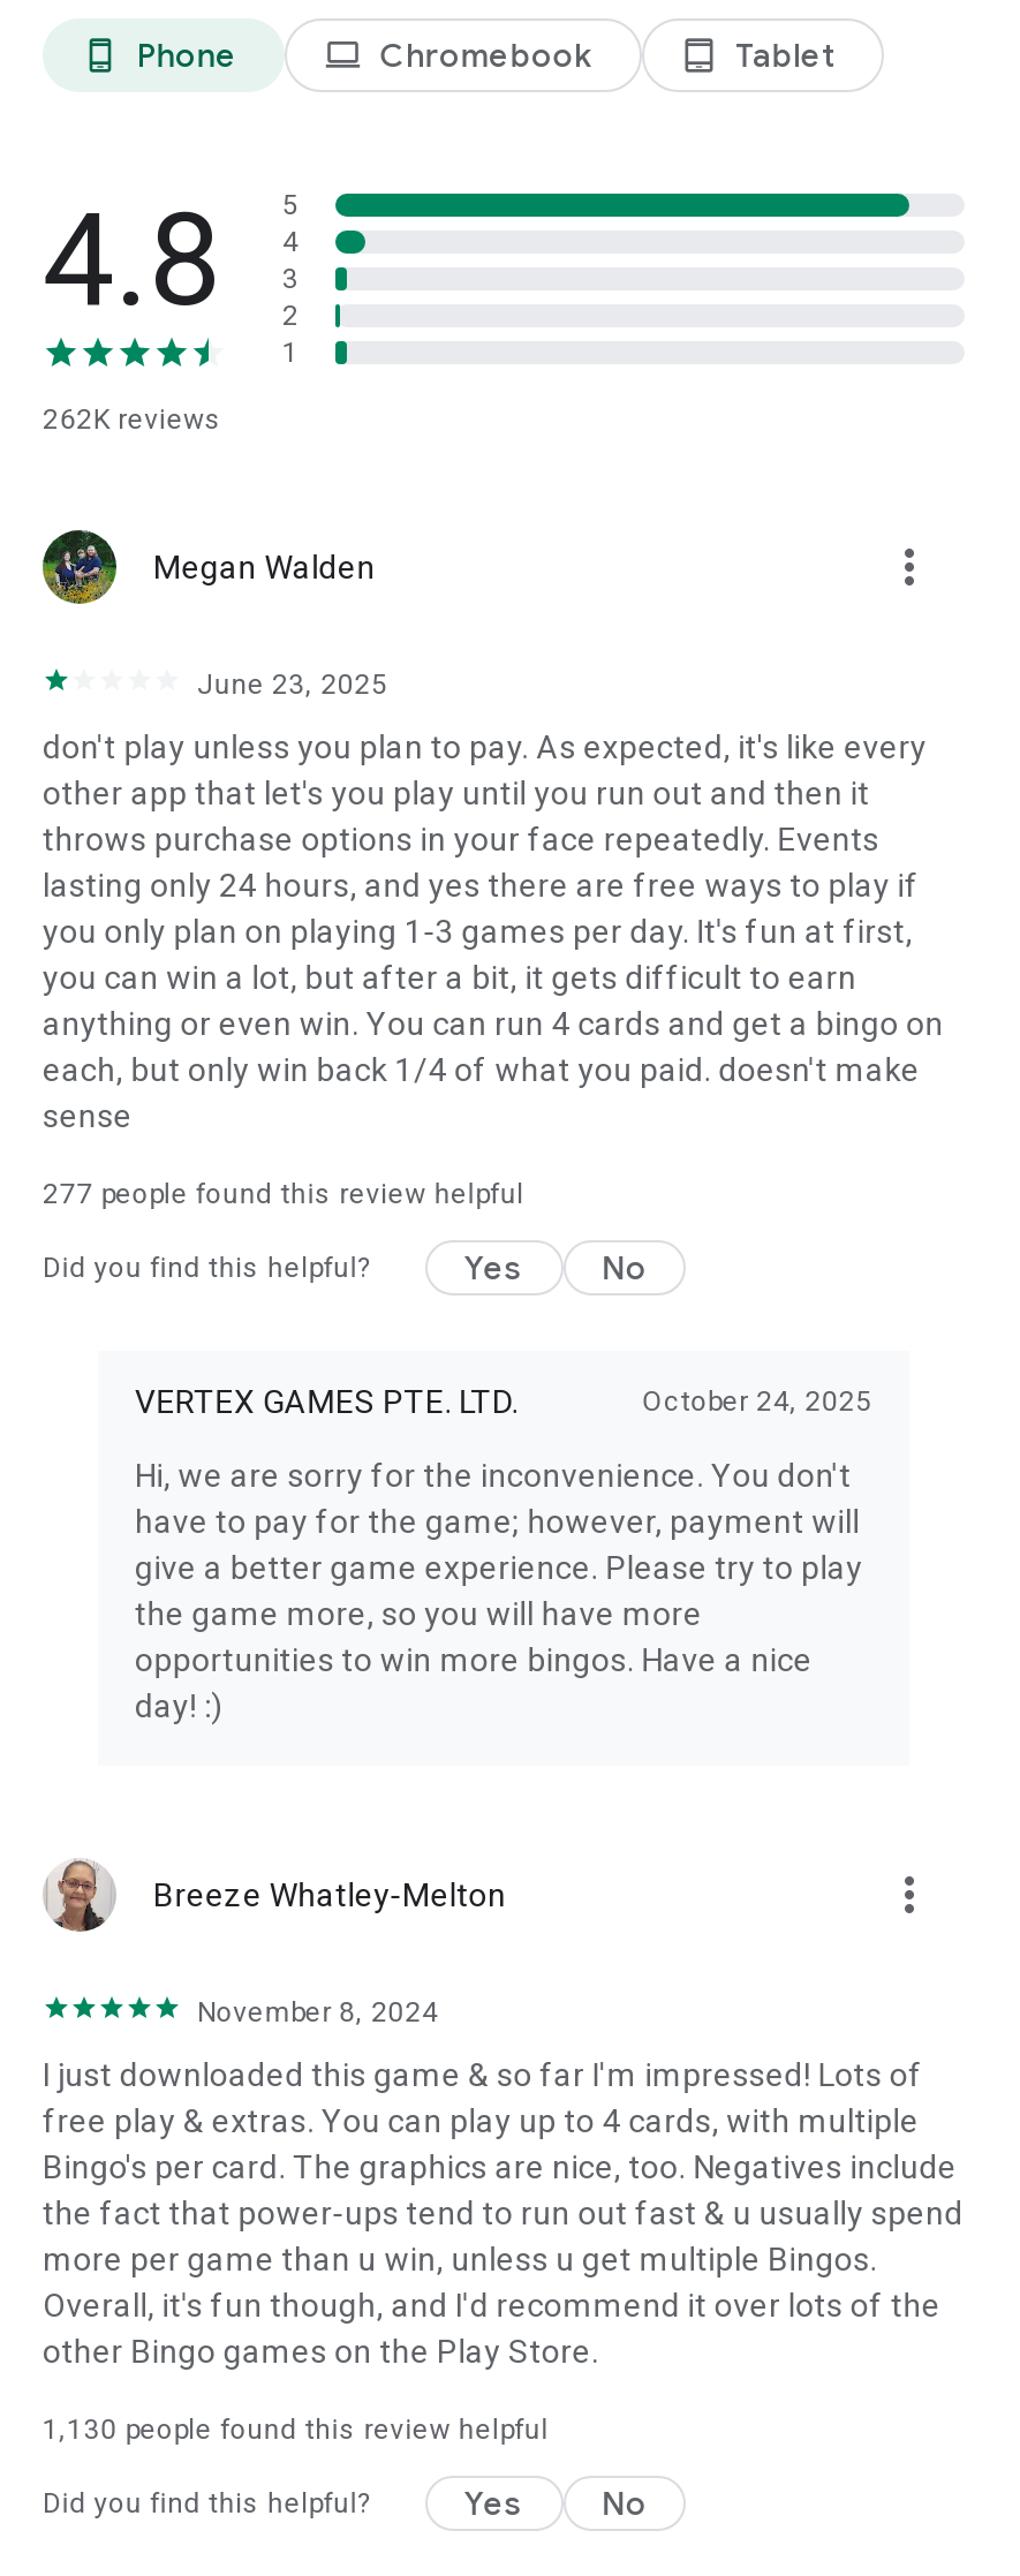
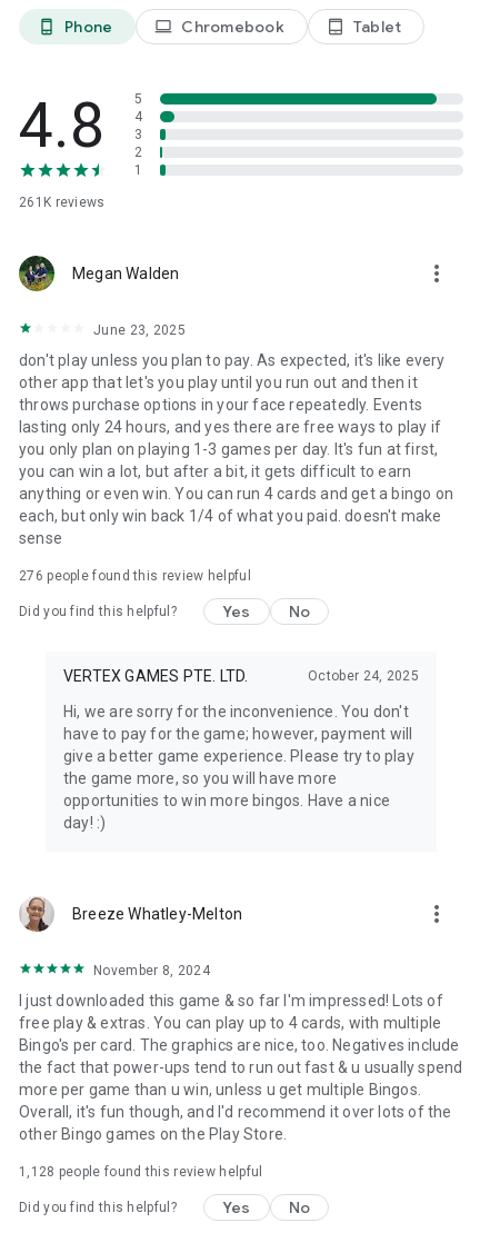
- 262K reviews
+ 261K reviews

- 277 people found this review helpful
+ 276 people found this review helpful

- 1,130 people found this review helpful
+ 1,128 people found this review helpful
